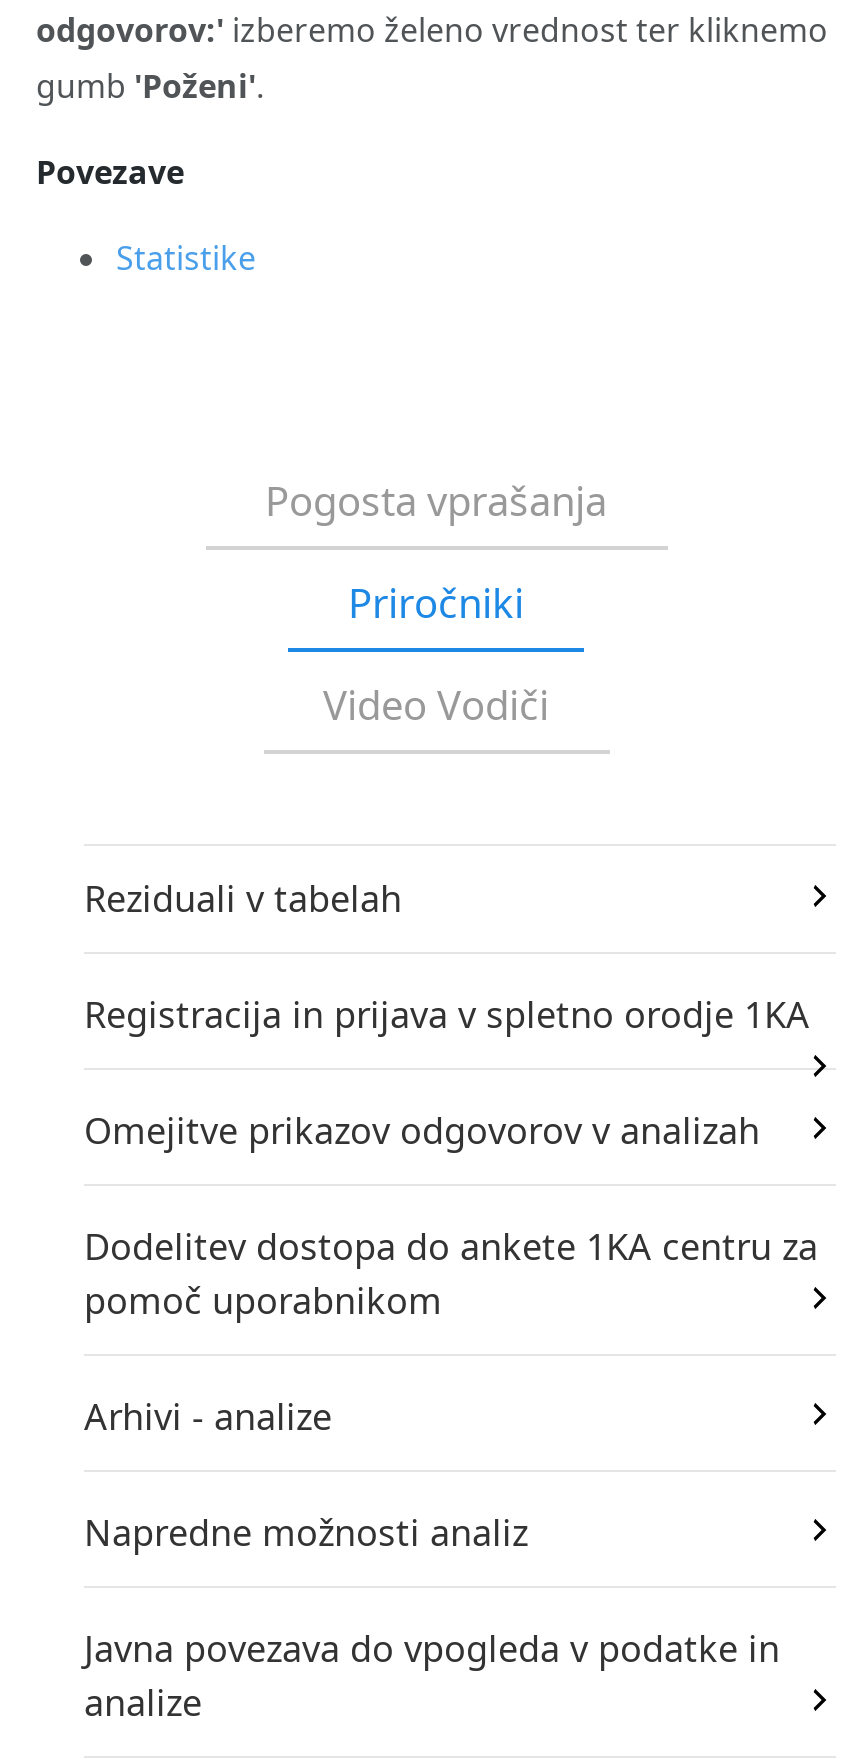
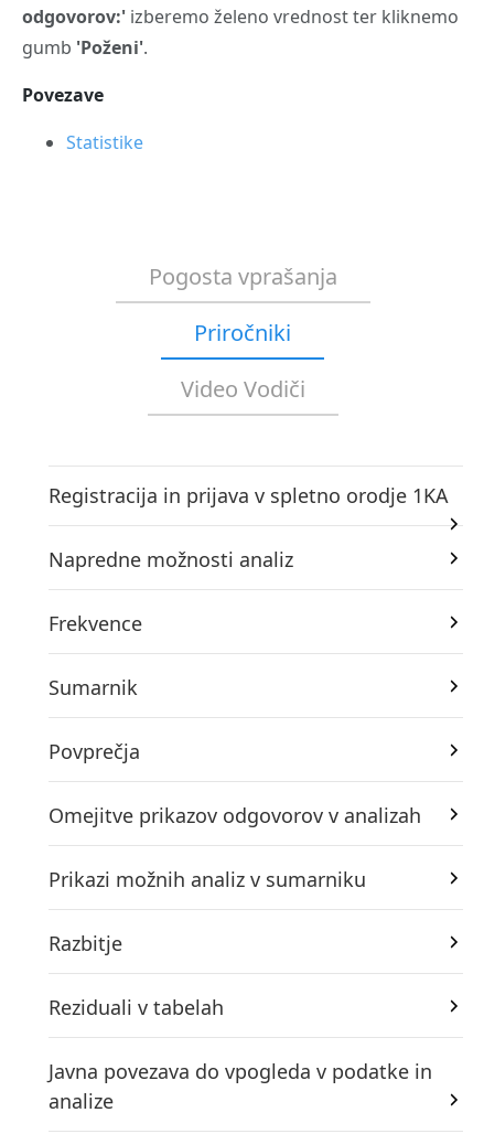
moved down: Reziduali v tabelah

moved up: Registracija in prijava v spletno orodje 1KA

moved down: Omejitve prikazov odgovorov v analizah

- Dodelitev dostopa do ankete 1KA centru za
- pomoč uporabnikom
- Arhivi - analize

moved up: Napredne možnosti analiz

+ Frekvence
+ Sumarnik
+ Povprečja
+ Prikazi možnih analiz v sumarniku
+ Razbitje
